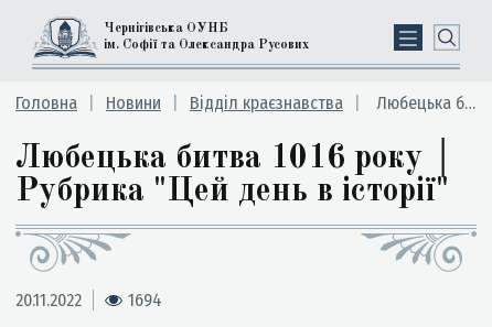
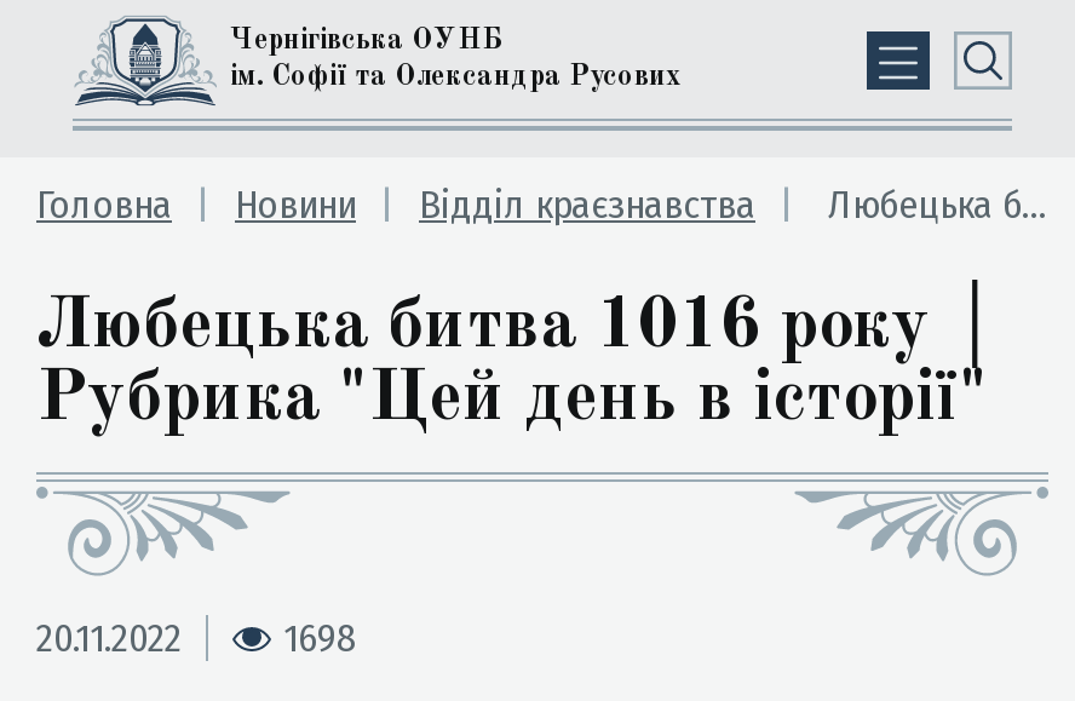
- 1694
+ 1698
